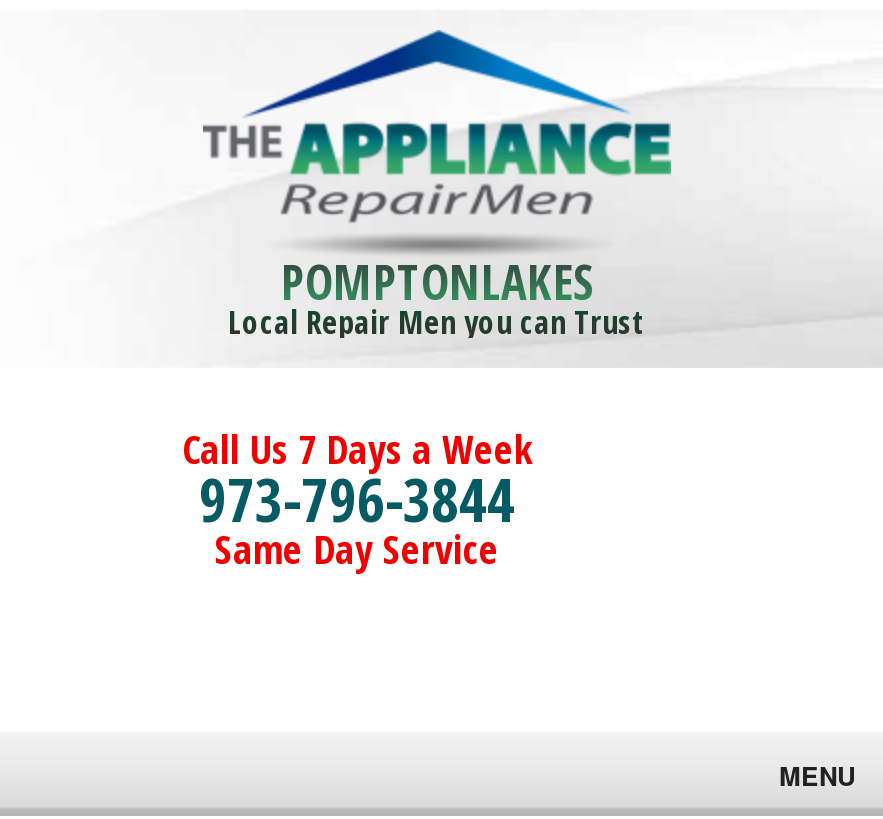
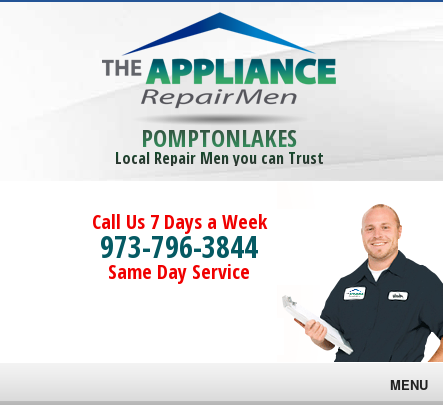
+ [image]
